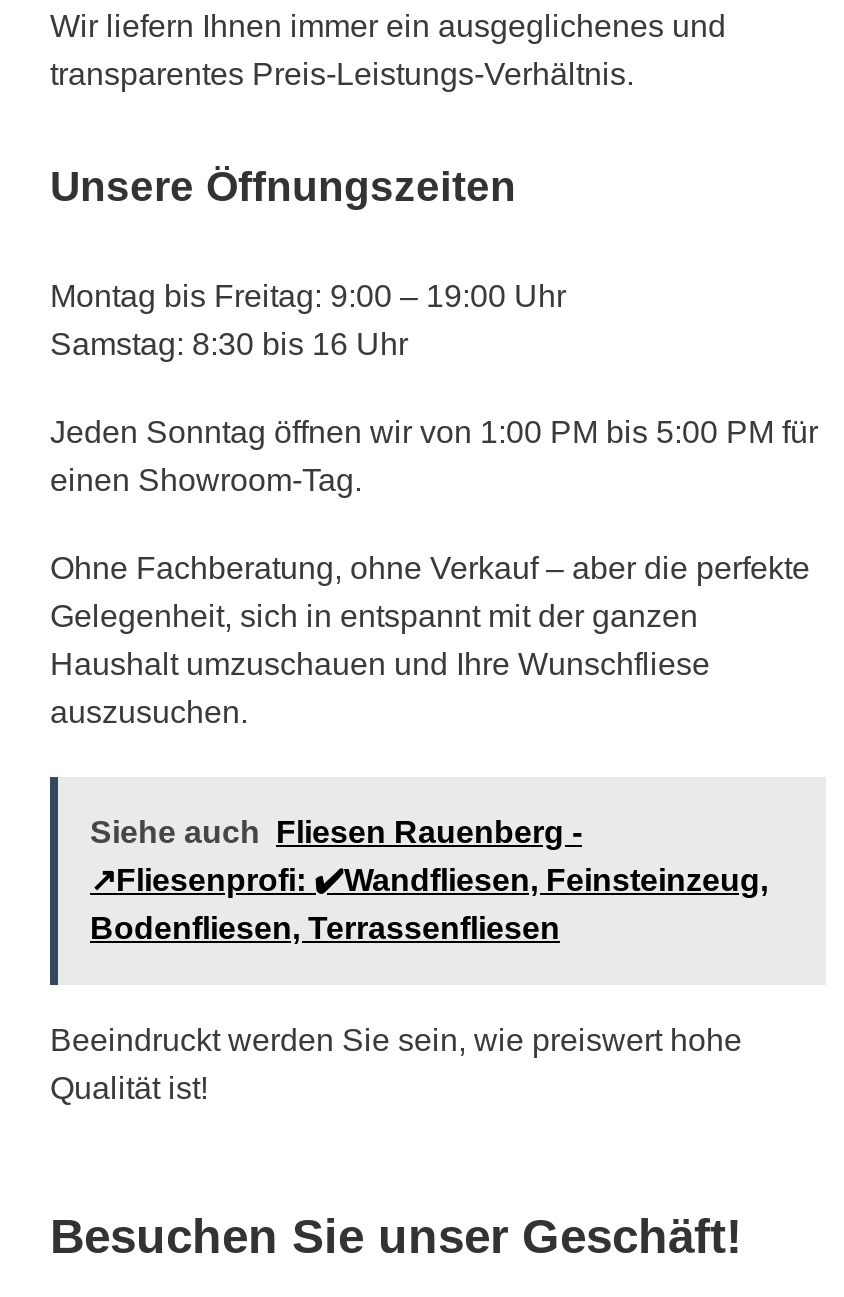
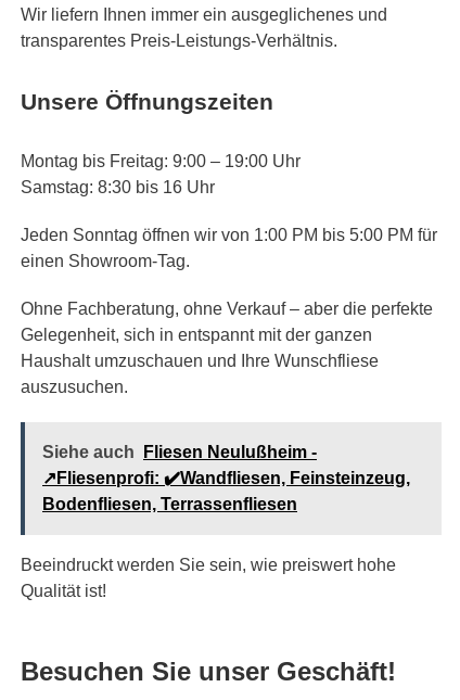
- Siehe auch Fliesen Rauenberg -
+ Siehe auch Fliesen Neulußheim -
